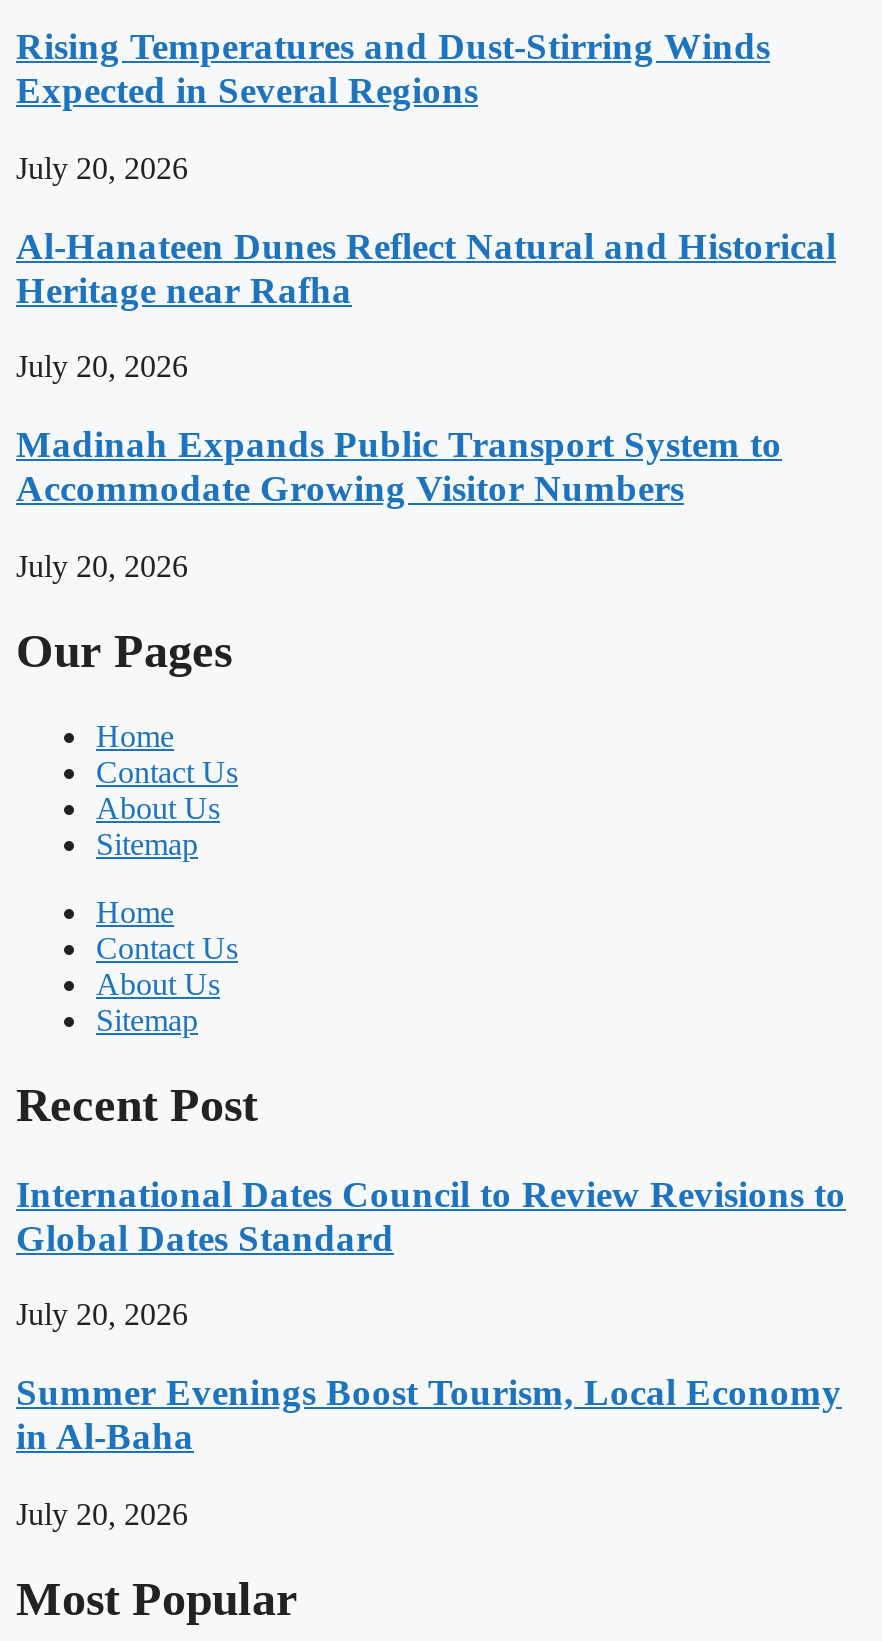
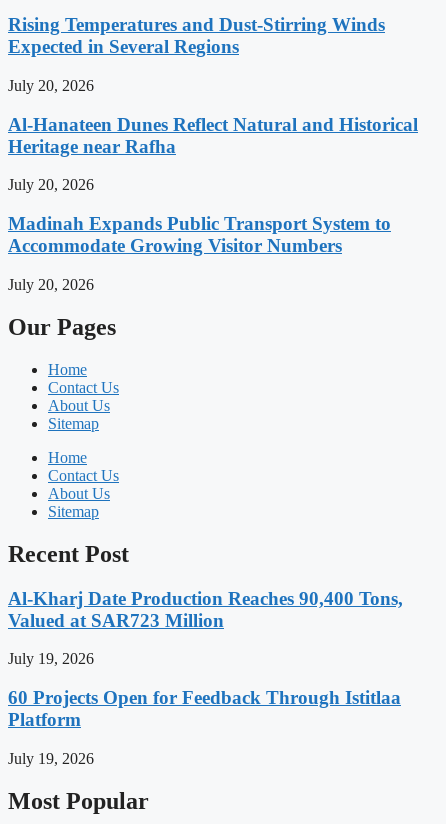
- International Dates Council to Review Revisions to
- Global Dates Standard
+ Al-Kharj Date Production Reaches 90,400 Tons,
+ Valued at SAR723 Million

- July 20, 2026
+ July 19, 2026

- Summer Evenings Boost Tourism, Local Economy
- in Al-Baha
+ 60 Projects Open for Feedback Through Istitlaa
+ Platform

- July 20, 2026
+ July 19, 2026
